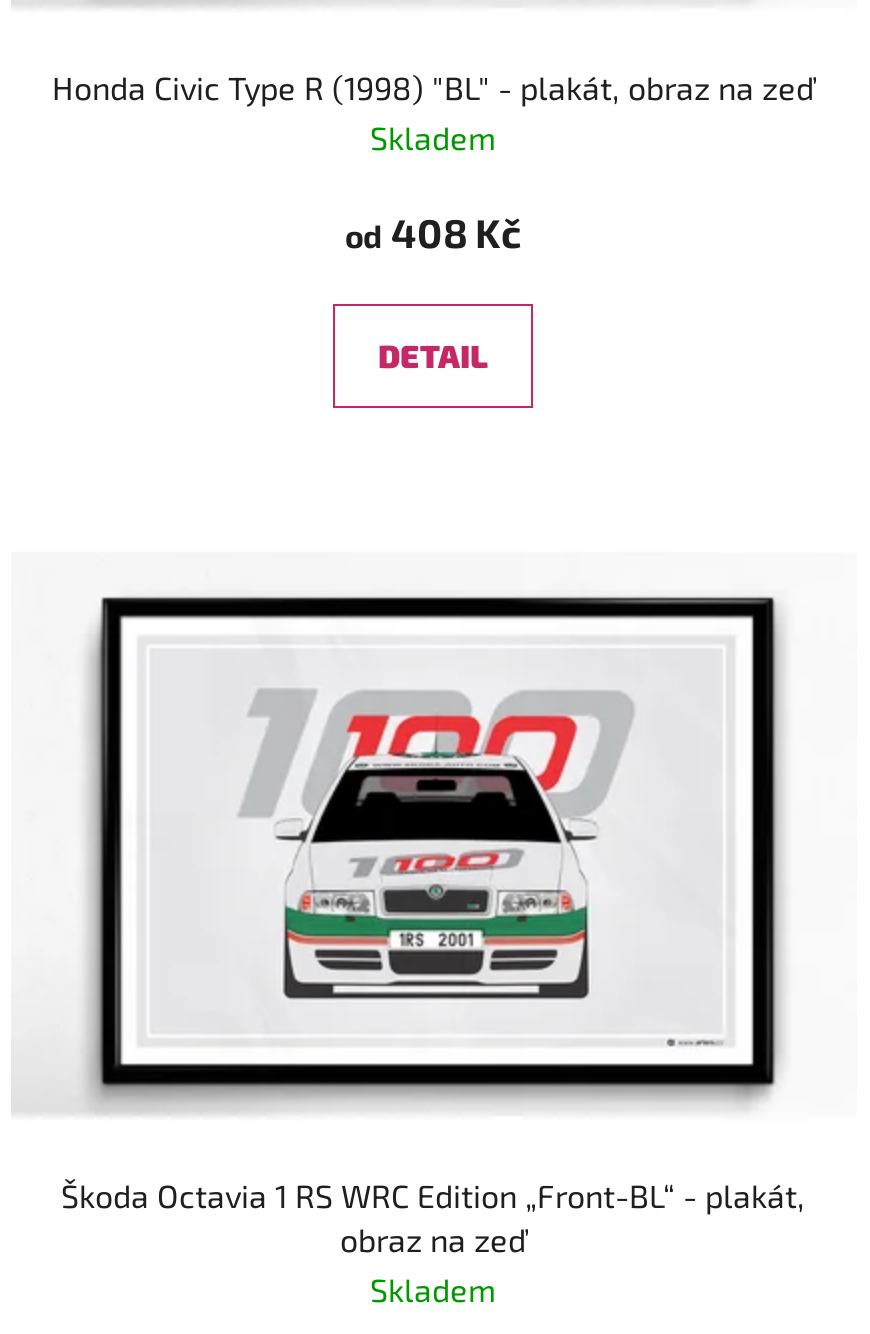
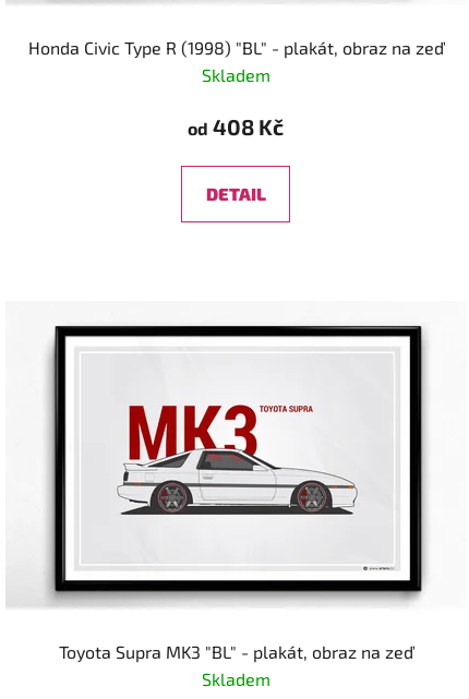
- [image]
+ [image]

- Škoda Octavia 1 RS WRC Edition „Front-BL“ - plakát,
- obraz na zeď
+ Toyota Supra MK3 "BL" - plakát, obraz na zeď
